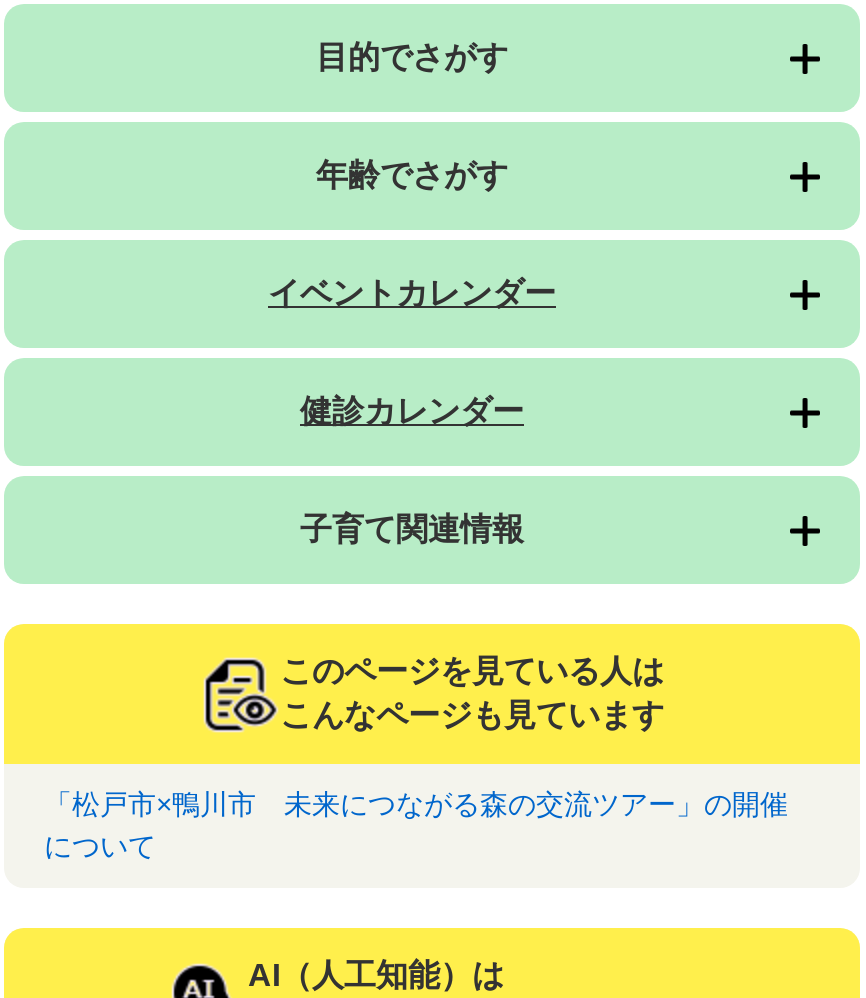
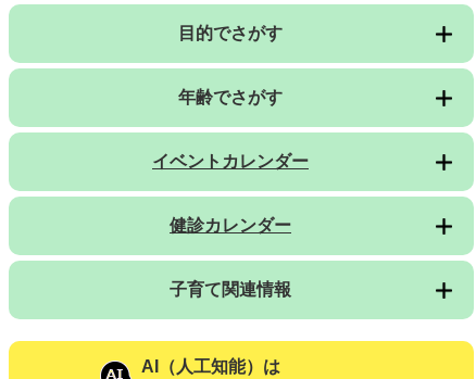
- このページを見ている人は
- こんなページも見ています
- 「松戸市×鴨川市 未来につながる森の交流ツアー」の開催
- について
